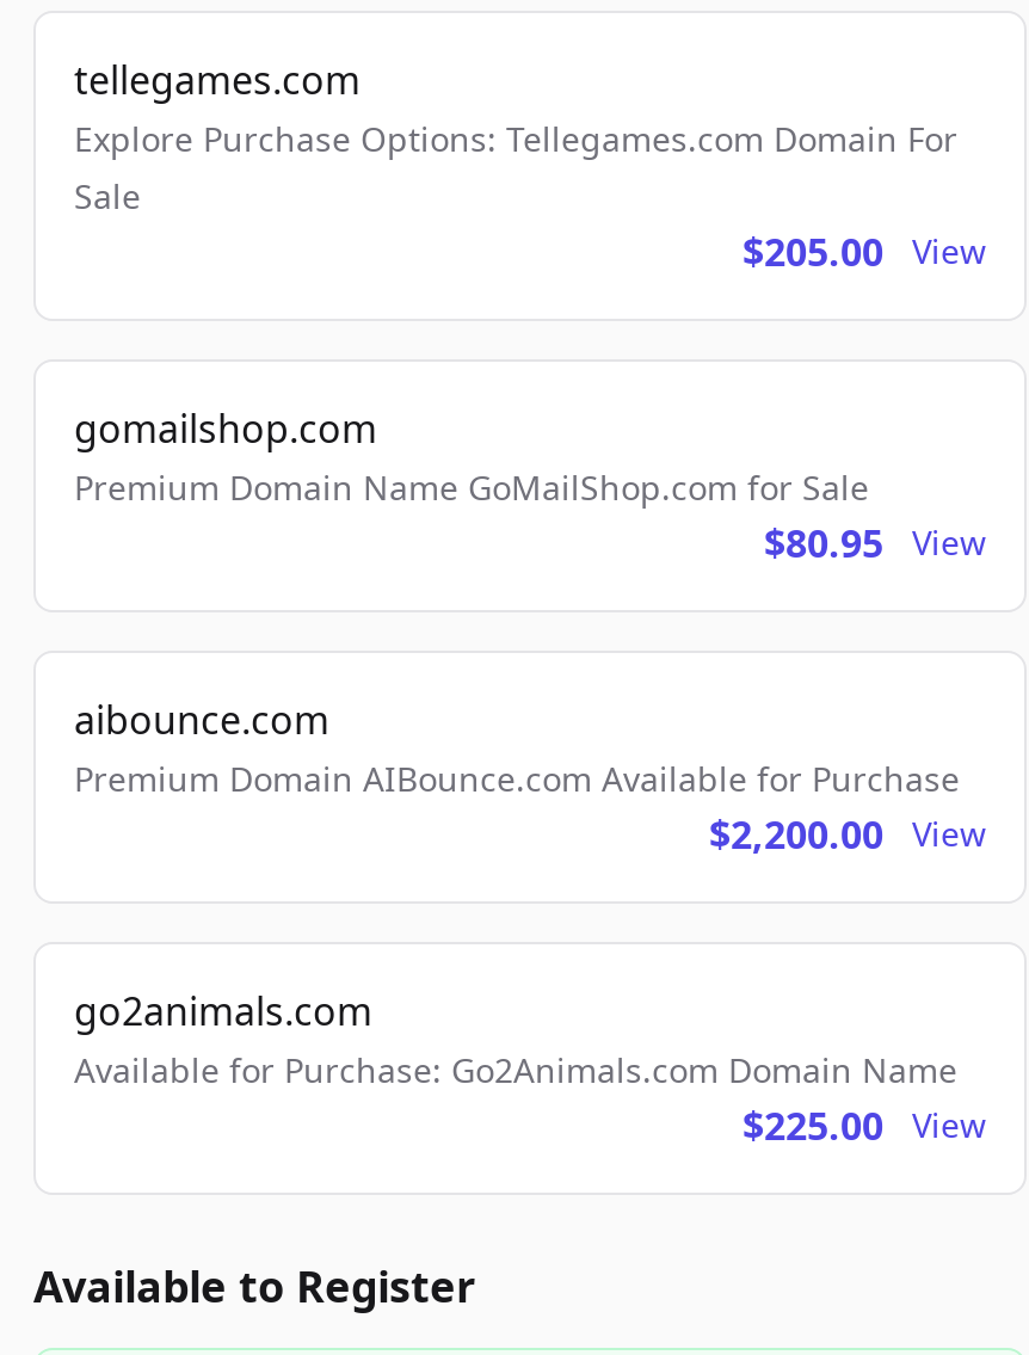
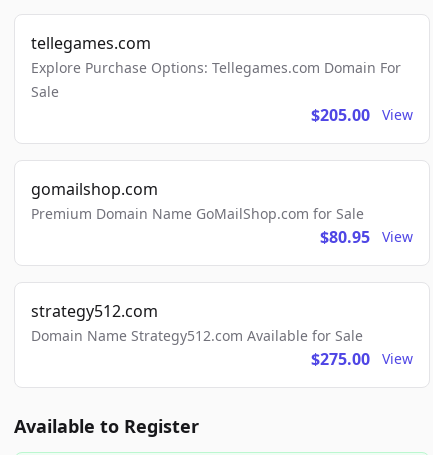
- aibounce.com
- Premium Domain AIBounce.com Available for Purchase
- $2,200.00
- View
- go2animals.com
- Available for Purchase: Go2Animals.com Domain Name
- $225.00
+ strategy512.com
+ Domain Name Strategy512.com Available for Sale
+ $275.00
